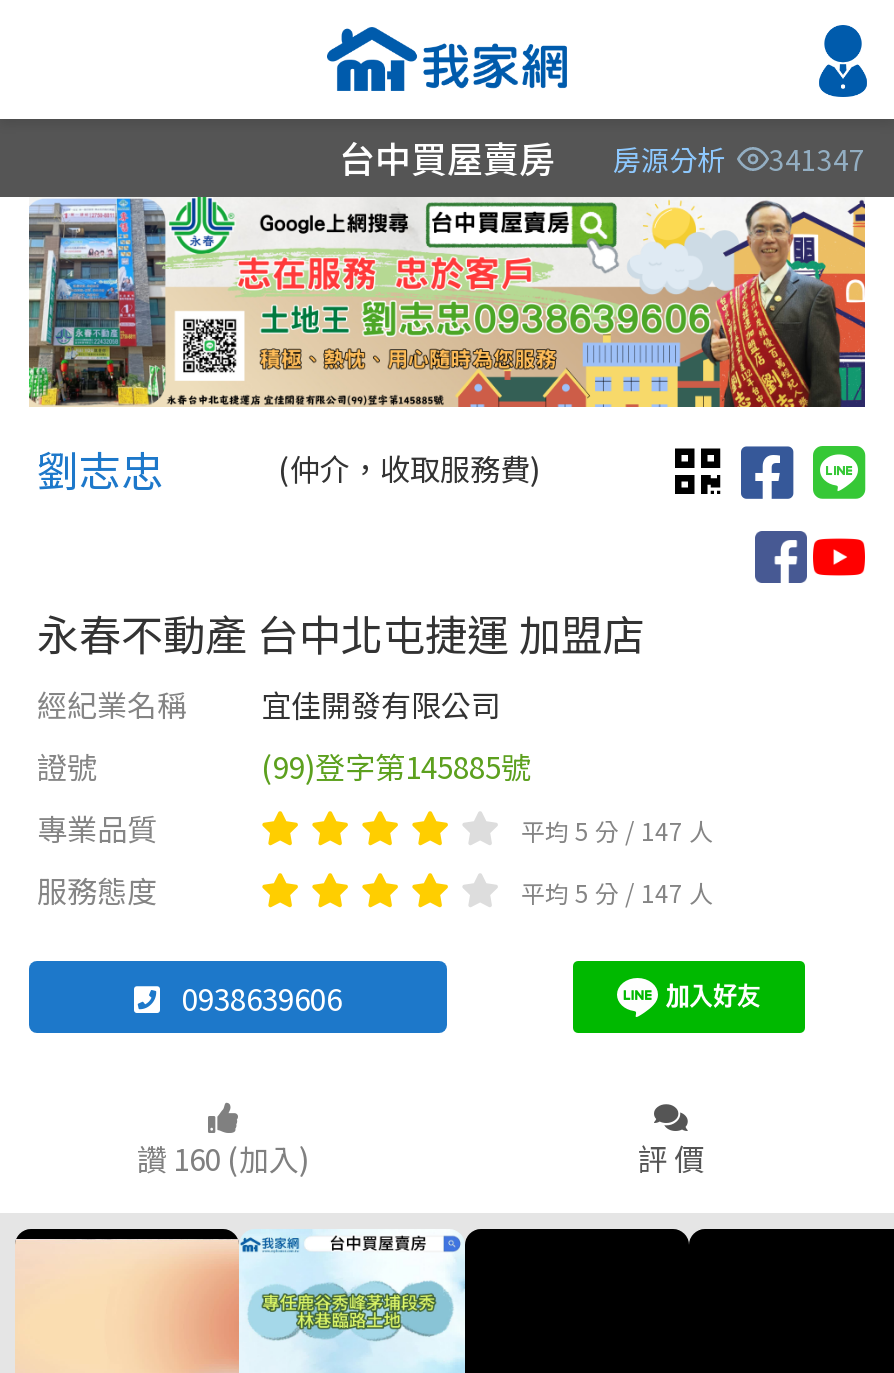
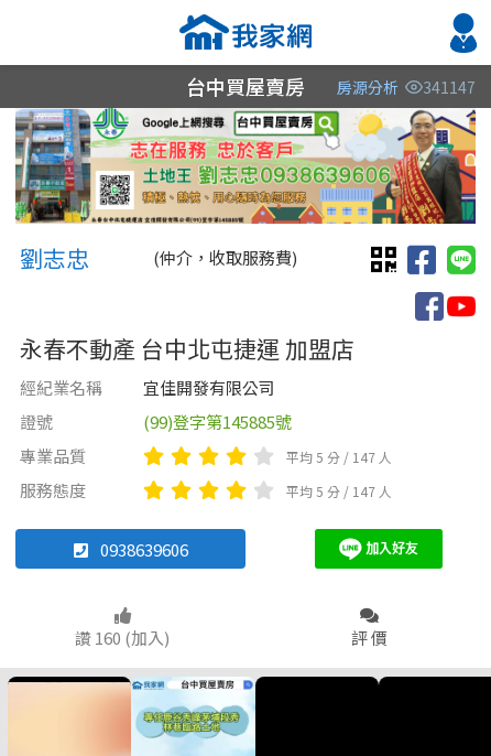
- 台中買屋賣房 房源分析 341347
+ 台中買屋賣房 房源分析 341147
